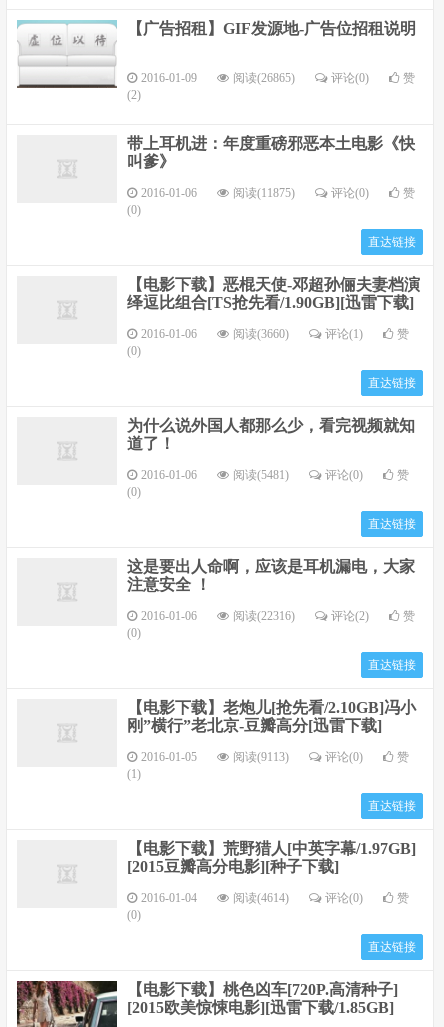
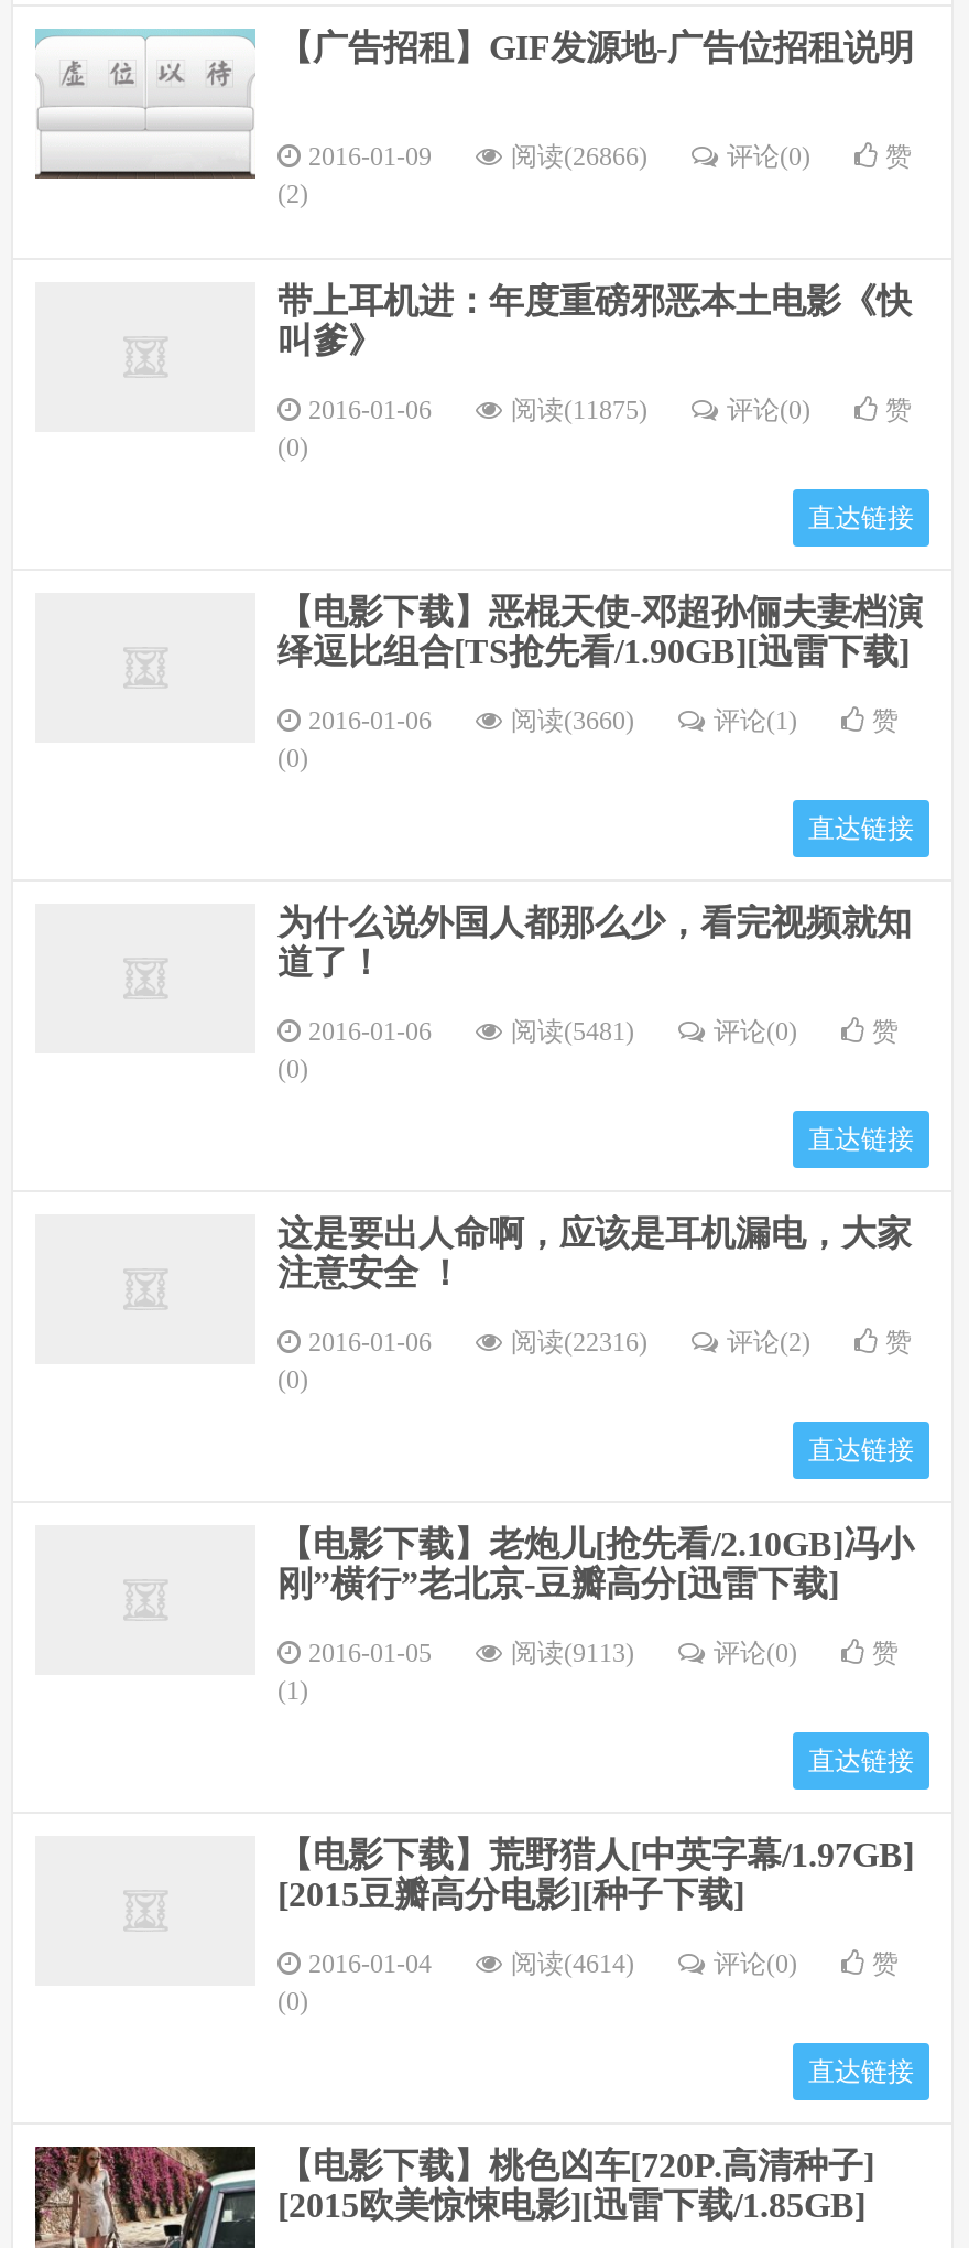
- 阅读(26865)
+ 阅读(26866)
